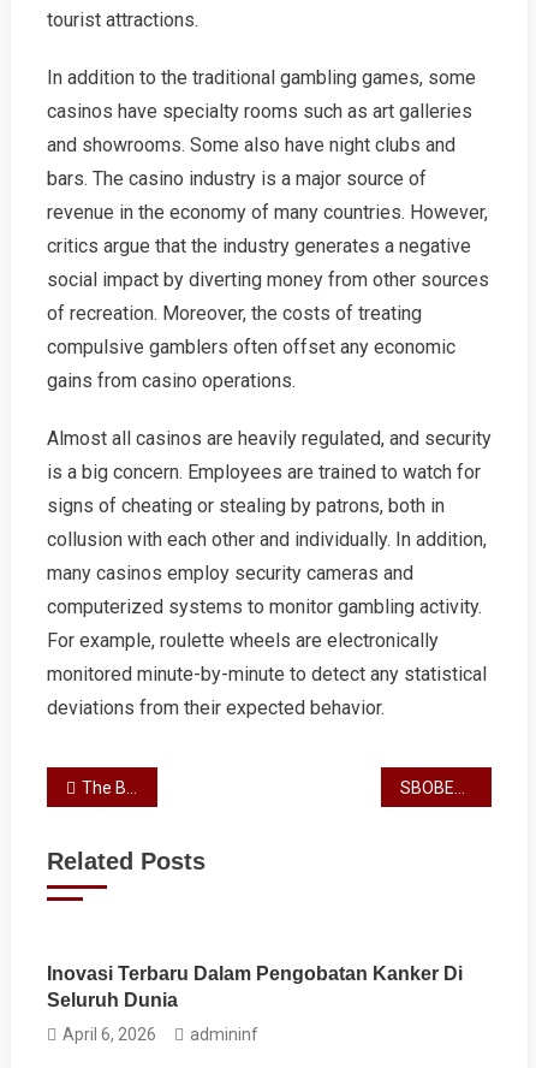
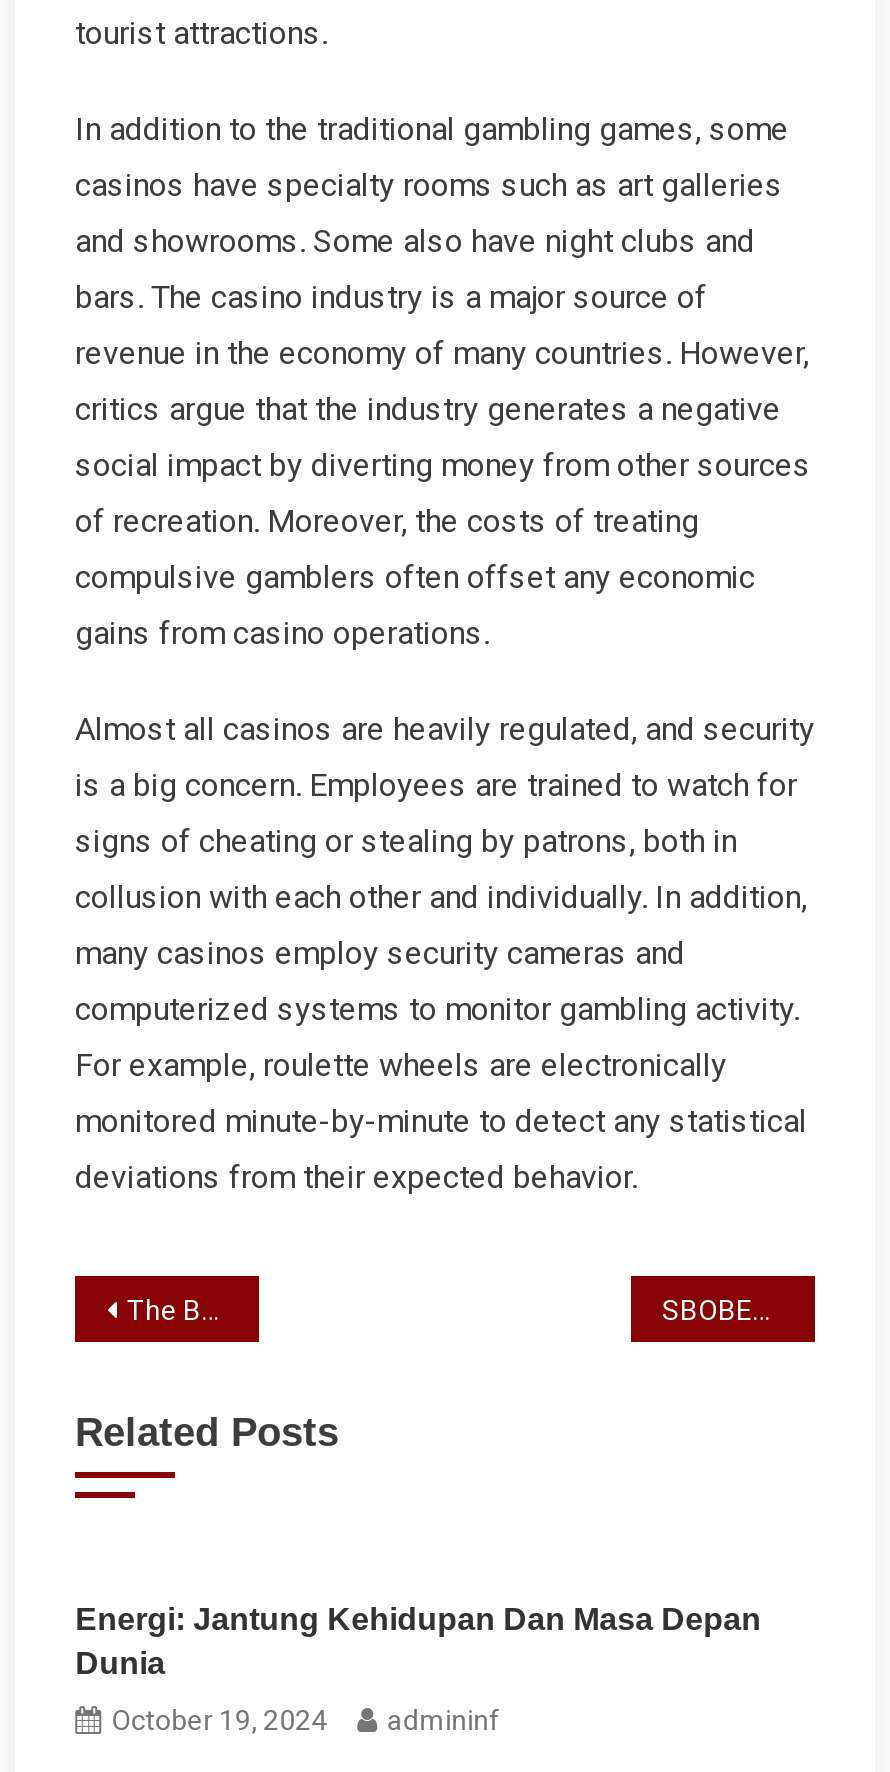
- Inovasi Terbaru Dalam Pengobatan Kanker Di
- Seluruh Dunia
+ Energi: Jantung Kehidupan Dan Masa Depan
+ Dunia

- April 6, 2026 admininf
+ October 19, 2024 admininf
